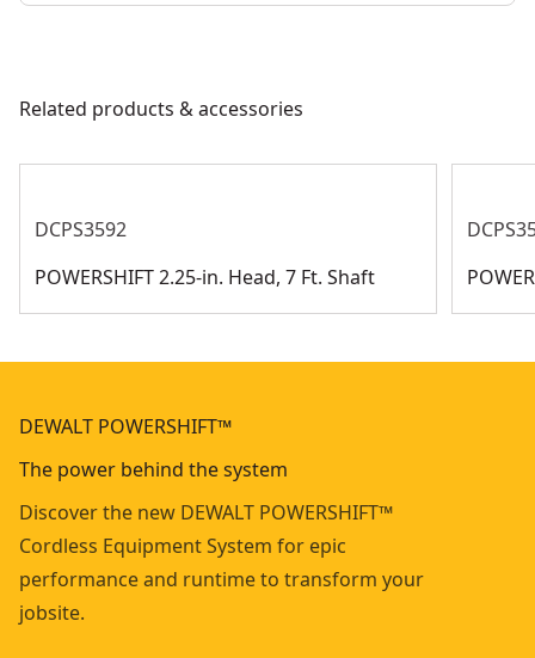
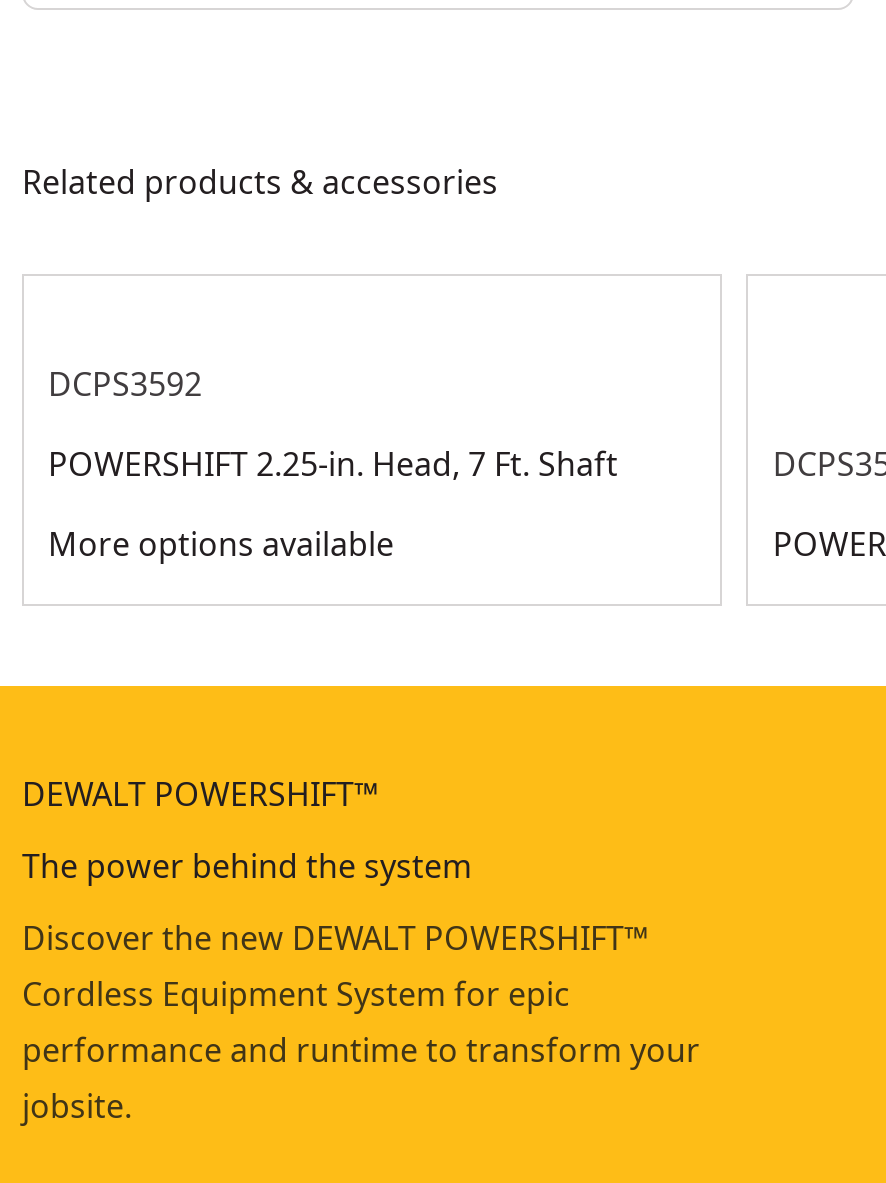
+ More options available
